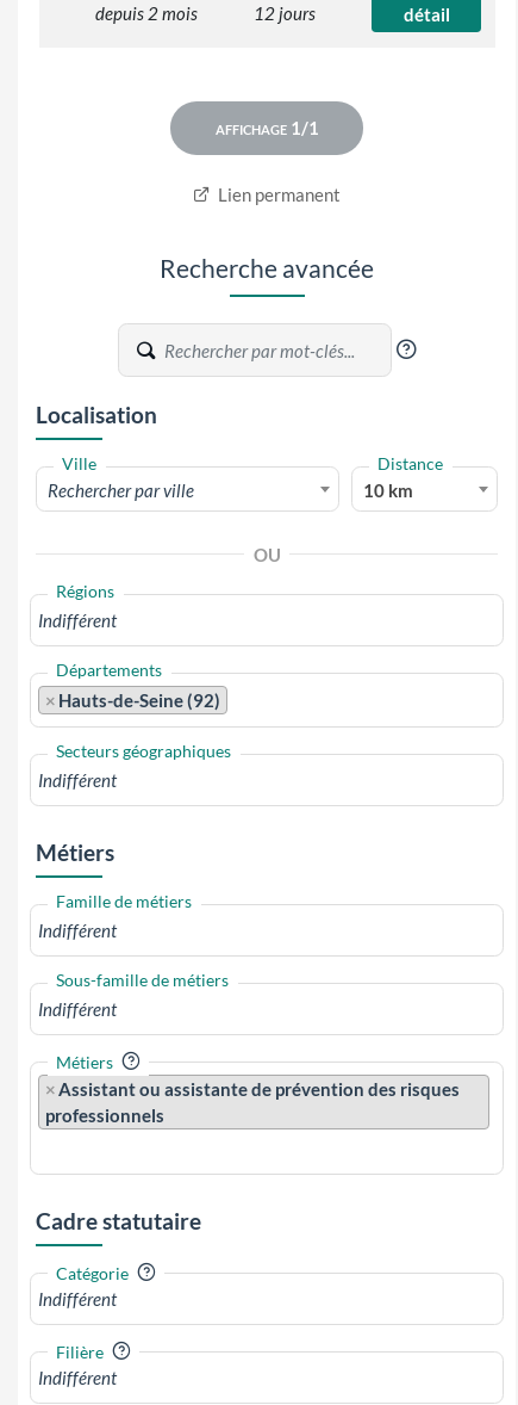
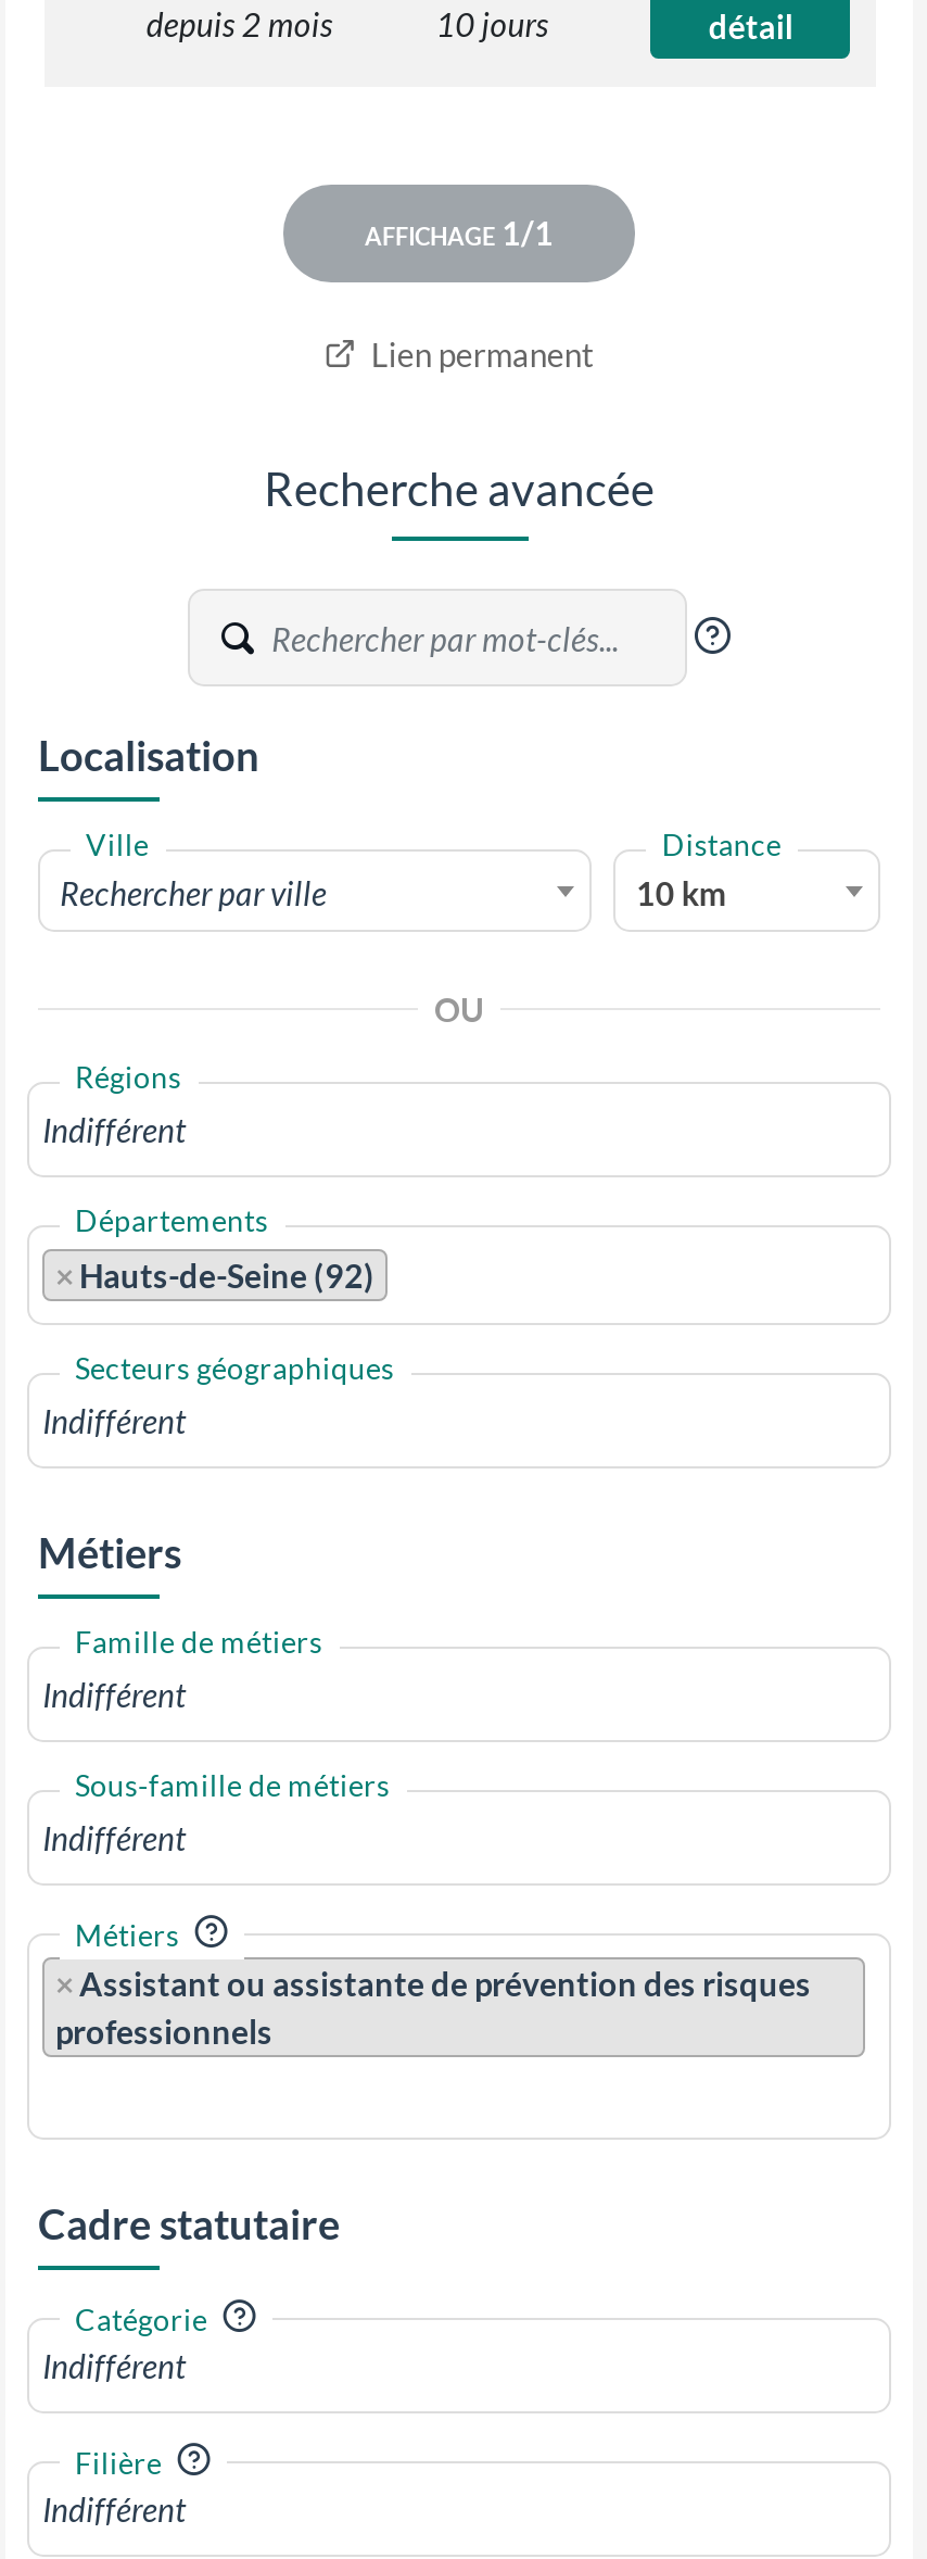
- 12 jours
+ 10 jours
